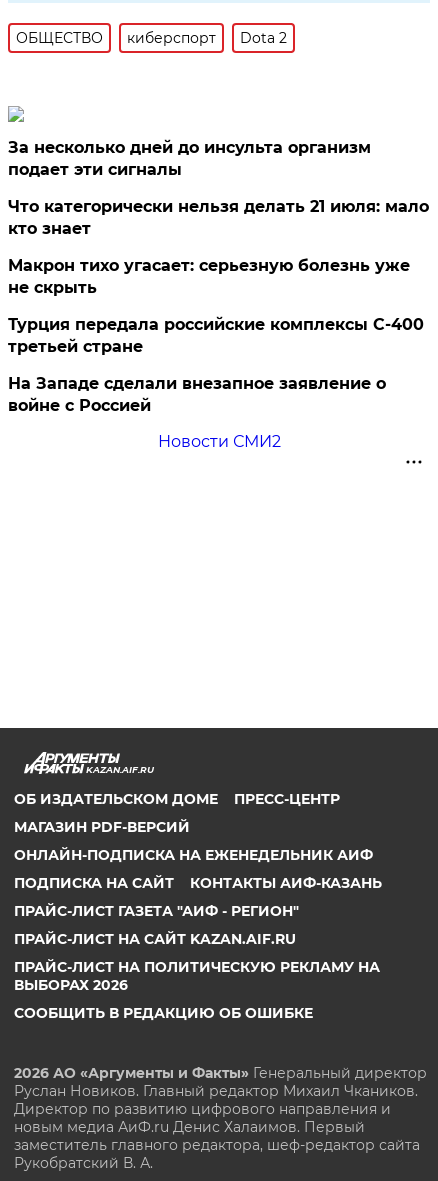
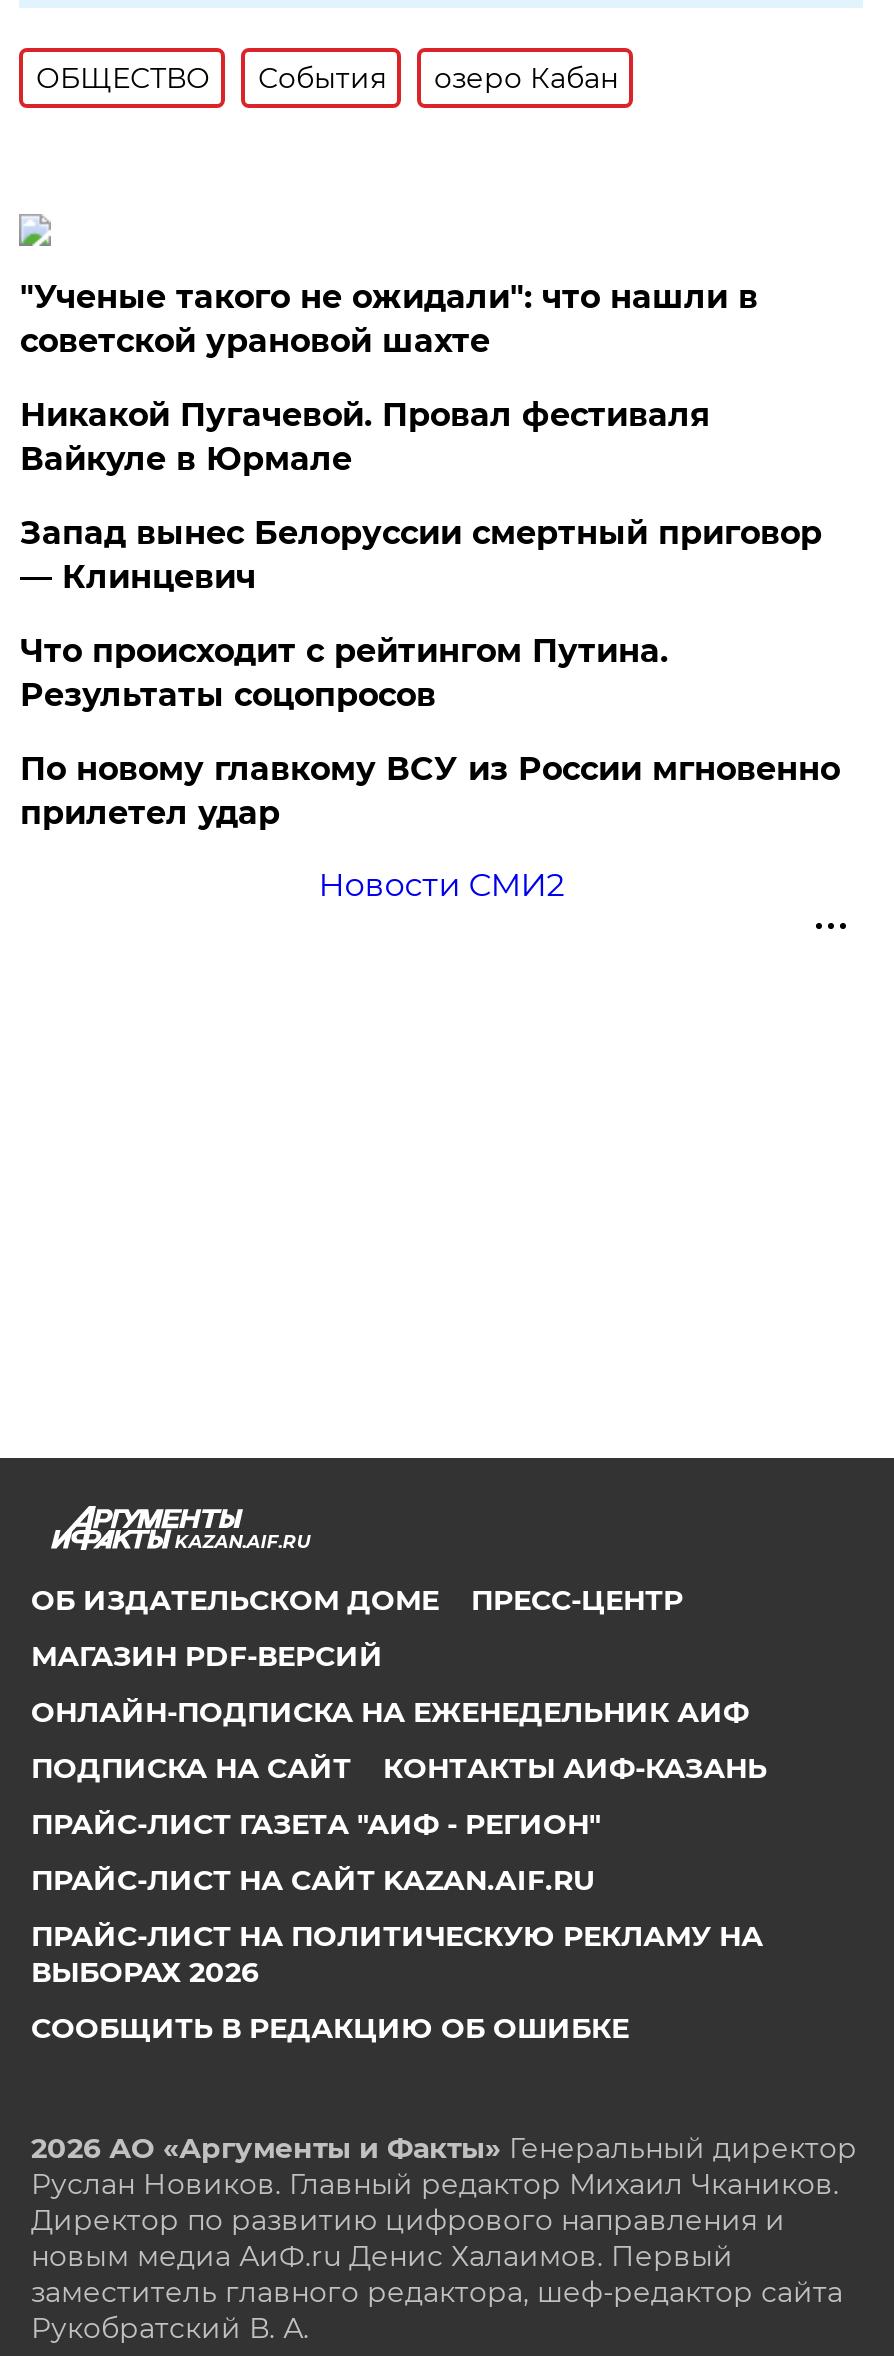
- киберспорт
- Dota 2
+ События
+ озеро Кабан

- За несколько дней до инсульта организм
- подает эти сигналы
+ "Ученые такого не ожидали": что нашли в
+ советской урановой шахте

- Что категорически нельзя делать 21 июля: мало
- кто знает
+ Никакой Пугачевой. Провал фестиваля
+ Вайкуле в Юрмале

- Макрон тихо угасает: серьезную болезнь уже
- не скрыть
+ Запад вынес Белоруссии смертный приговор
+ — Клинцевич

- Турция передала российские комплексы С-400
- третьей стране
+ Что происходит с рейтингом Путина.
+ Результаты соцопросов

- На Западе сделали внезапное заявление о
- войне с Россией
+ По новому главкому ВСУ из России мгновенно
+ прилетел удар
